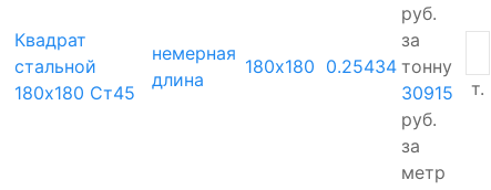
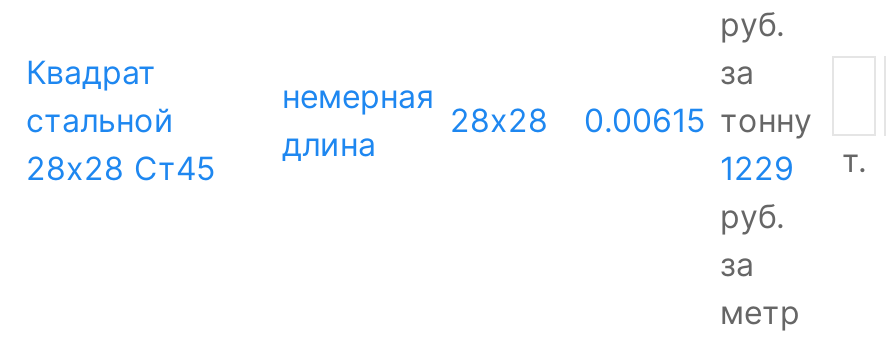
- 180х180 0.25434
+ 28х28
+ 0.00615

- 180х180 Ст45
+ 28х28 Ст45

- 30915 т.
+ 1229 т.
